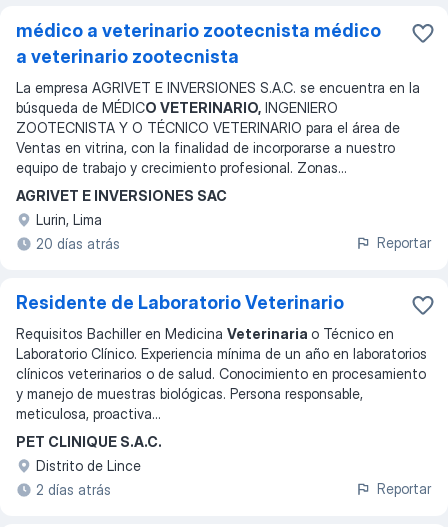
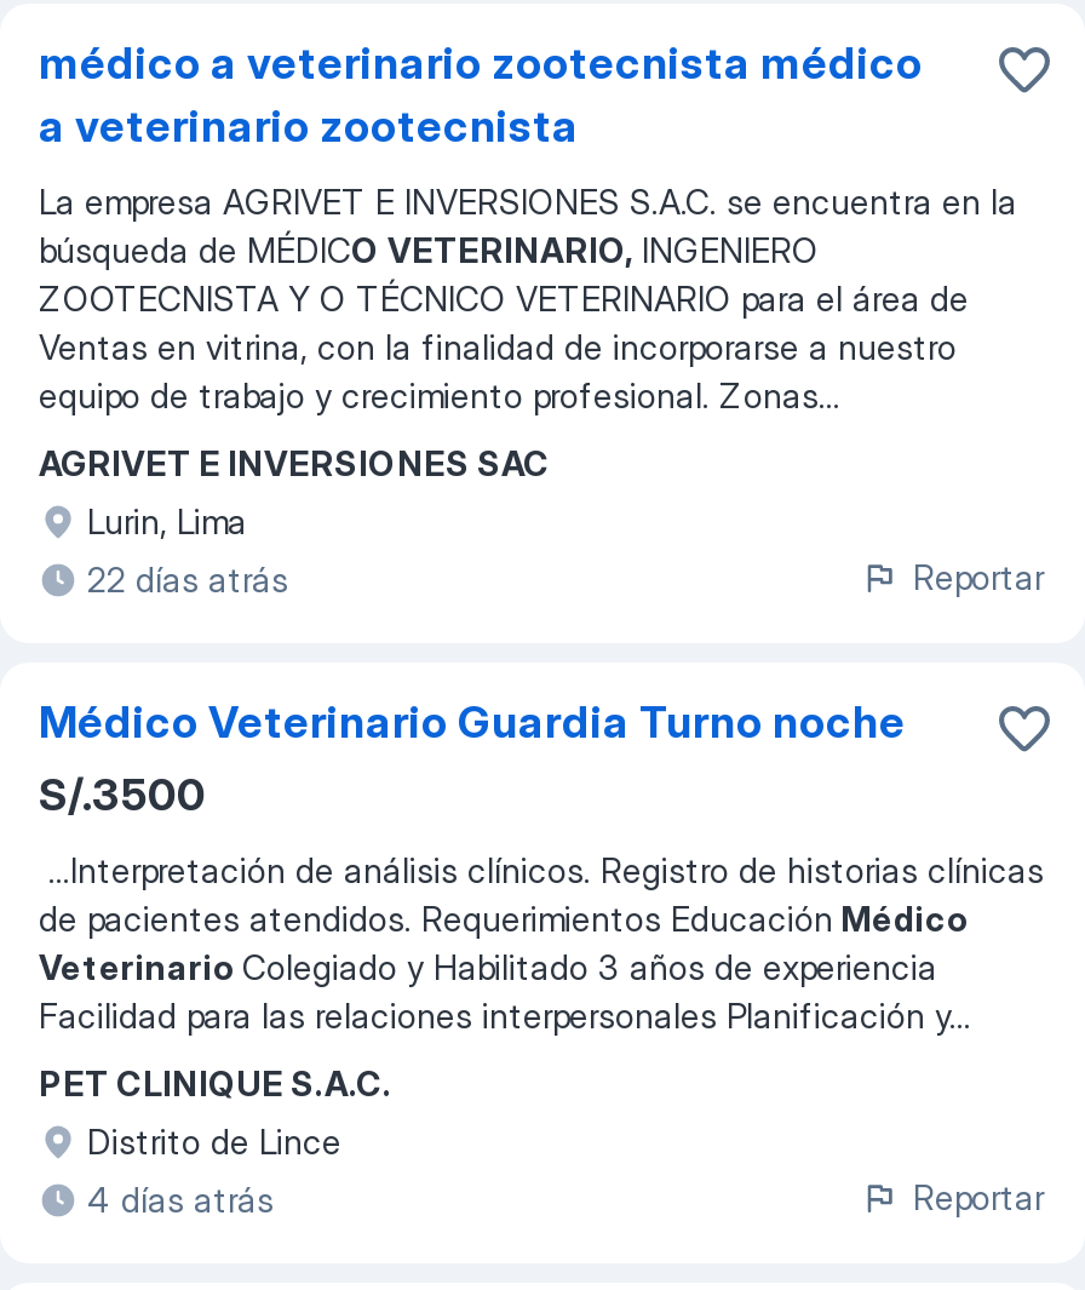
- 20 días atrás
+ 22 días atrás

- Residente de Laboratorio Veterinario
+ Médico Veterinario Guardia Turno noche
+ S/.3500

- Requisitos Bachiller en Medicina Veterinaria o Técnico en
- Laboratorio Clínico. Experiencia mínima de un año en laboratorios
- clínicos veterinarios o de salud. Conocimiento en procesamiento
- y manejo de muestras biológicas. Persona responsable,
- meticulosa, proactiva...
+ ...Interpretación de análisis clínicos. Registro de historias clínicas
+ de pacientes atendidos. Requerimientos Educación Médico
+ Veterinario Colegiado y Habilitado 3 años de experiencia
+ Facilidad para las relaciones interpersonales Planificación y...

- 2 días atrás
+ 4 días atrás
